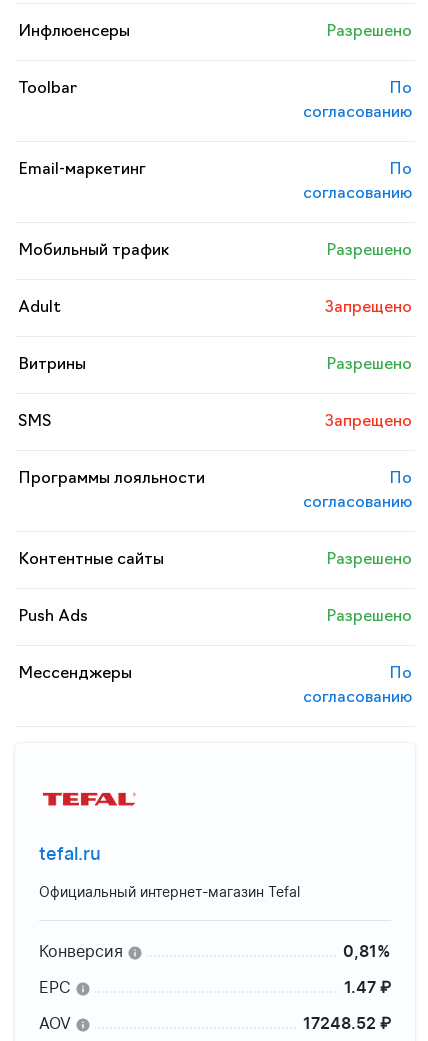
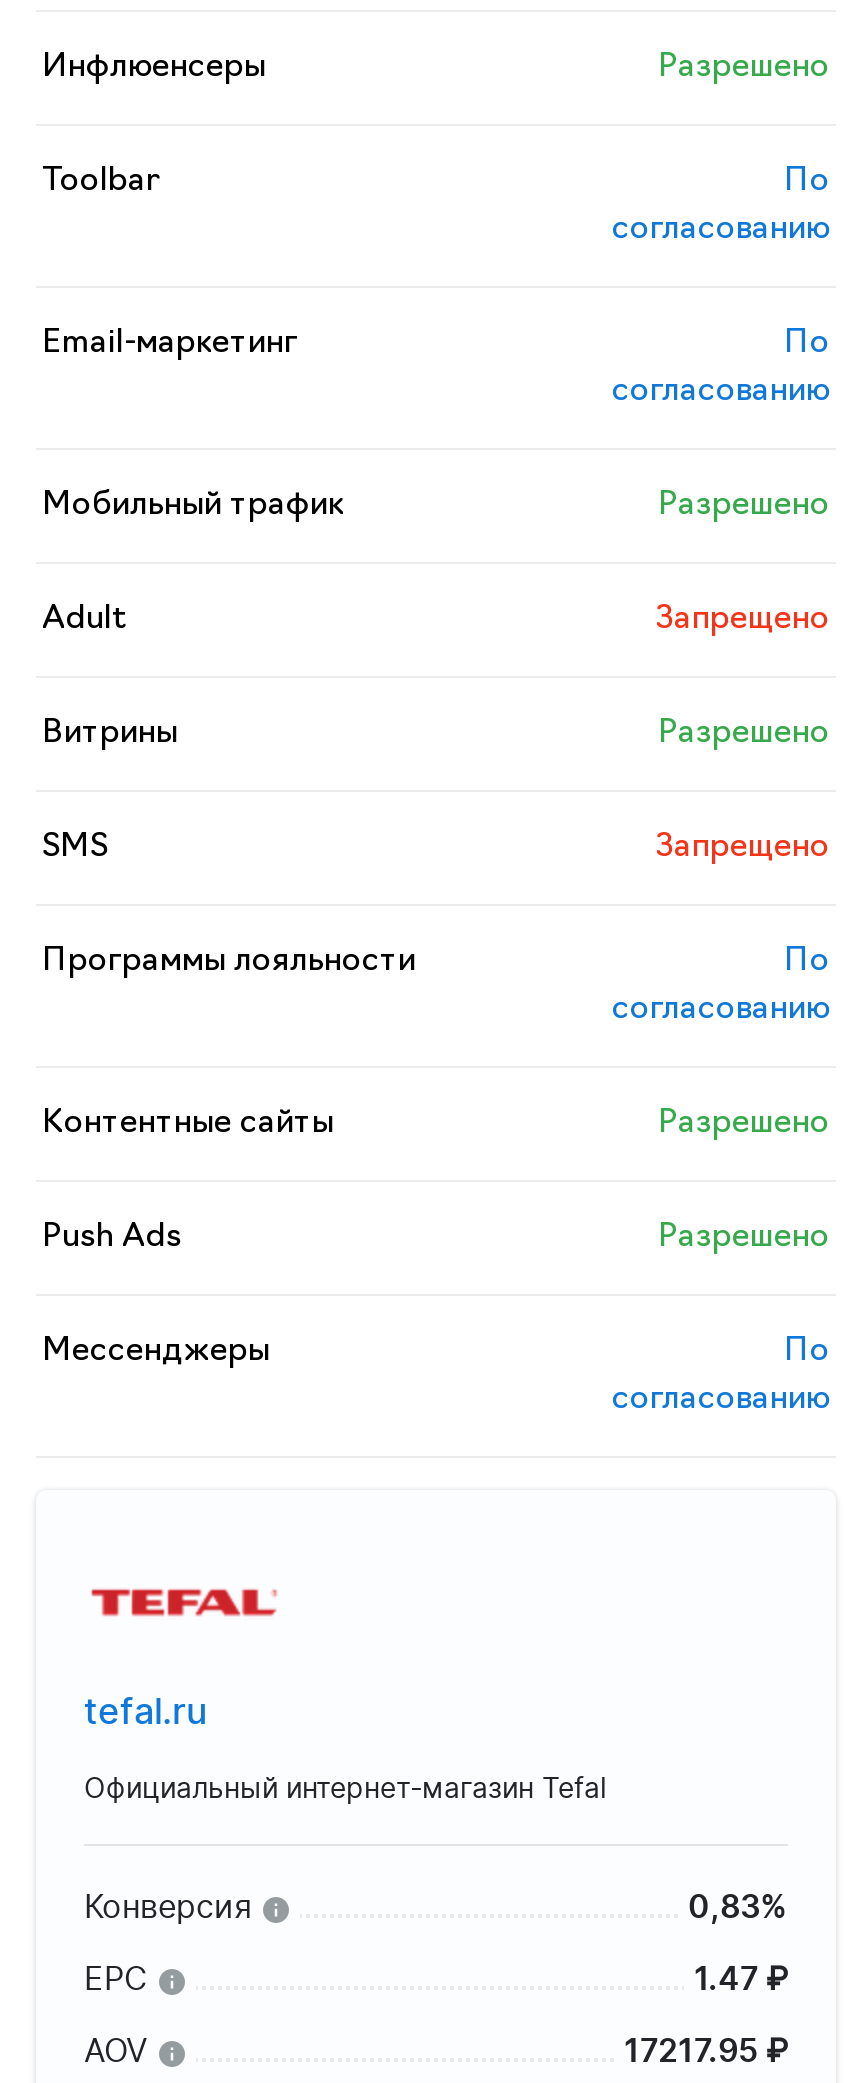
- 0,81%
+ 0,83%

- 17248.52 ₽
+ 17217.95 ₽
